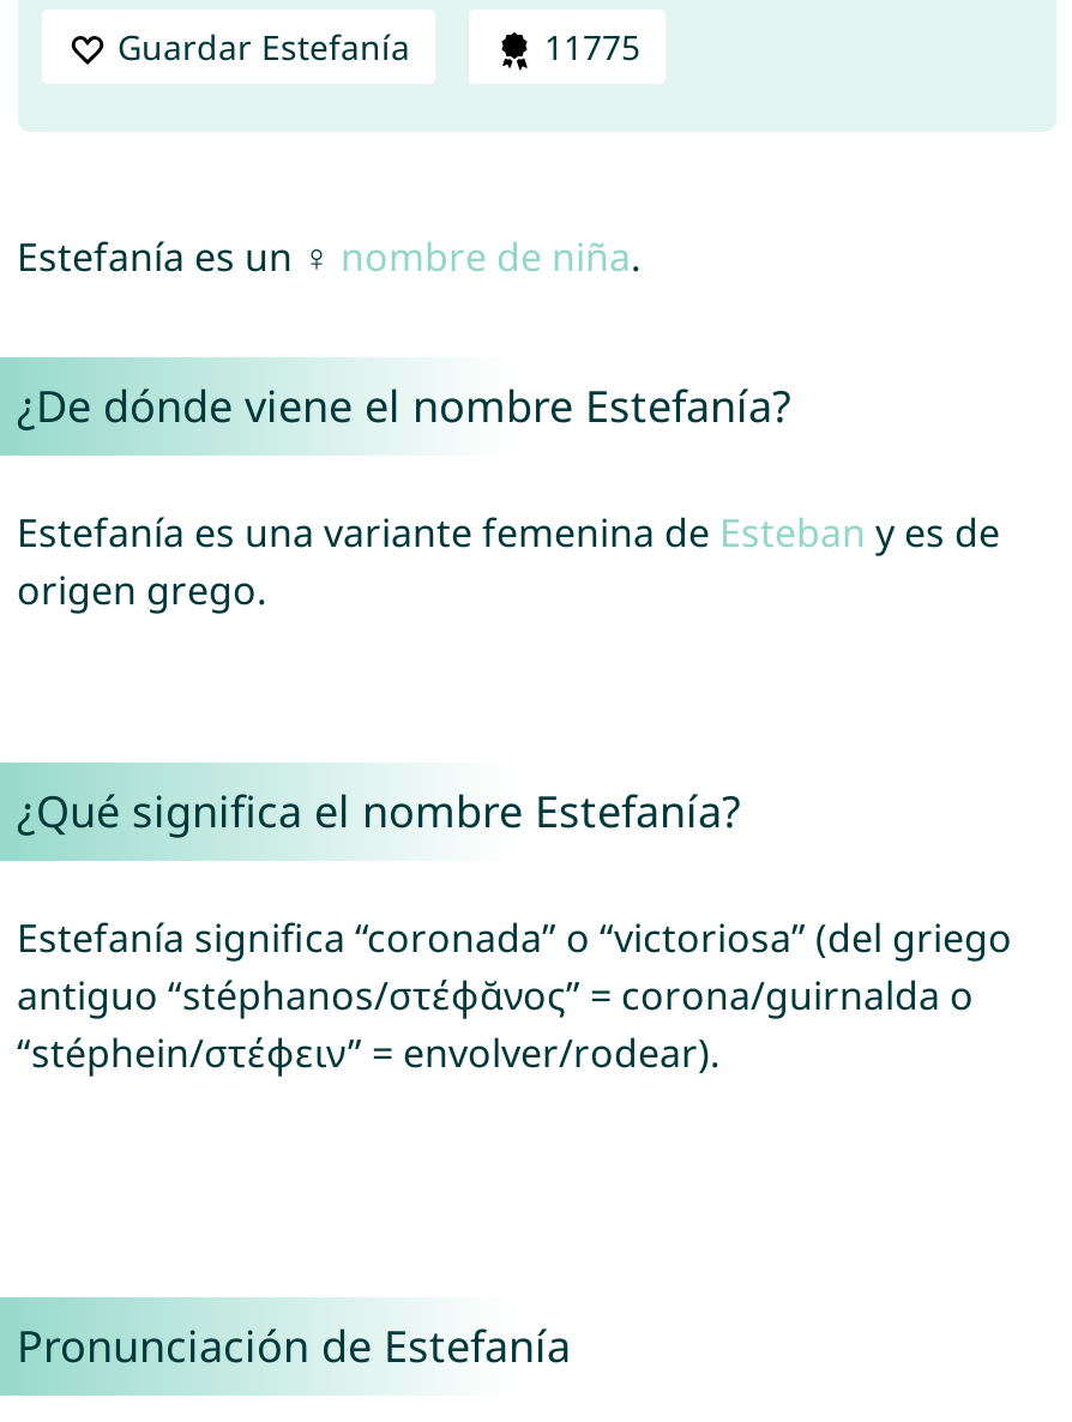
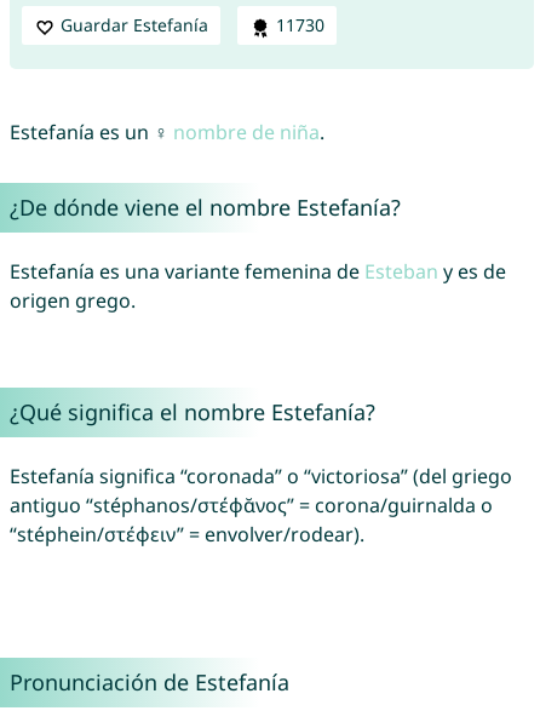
- 11775
+ 11730
